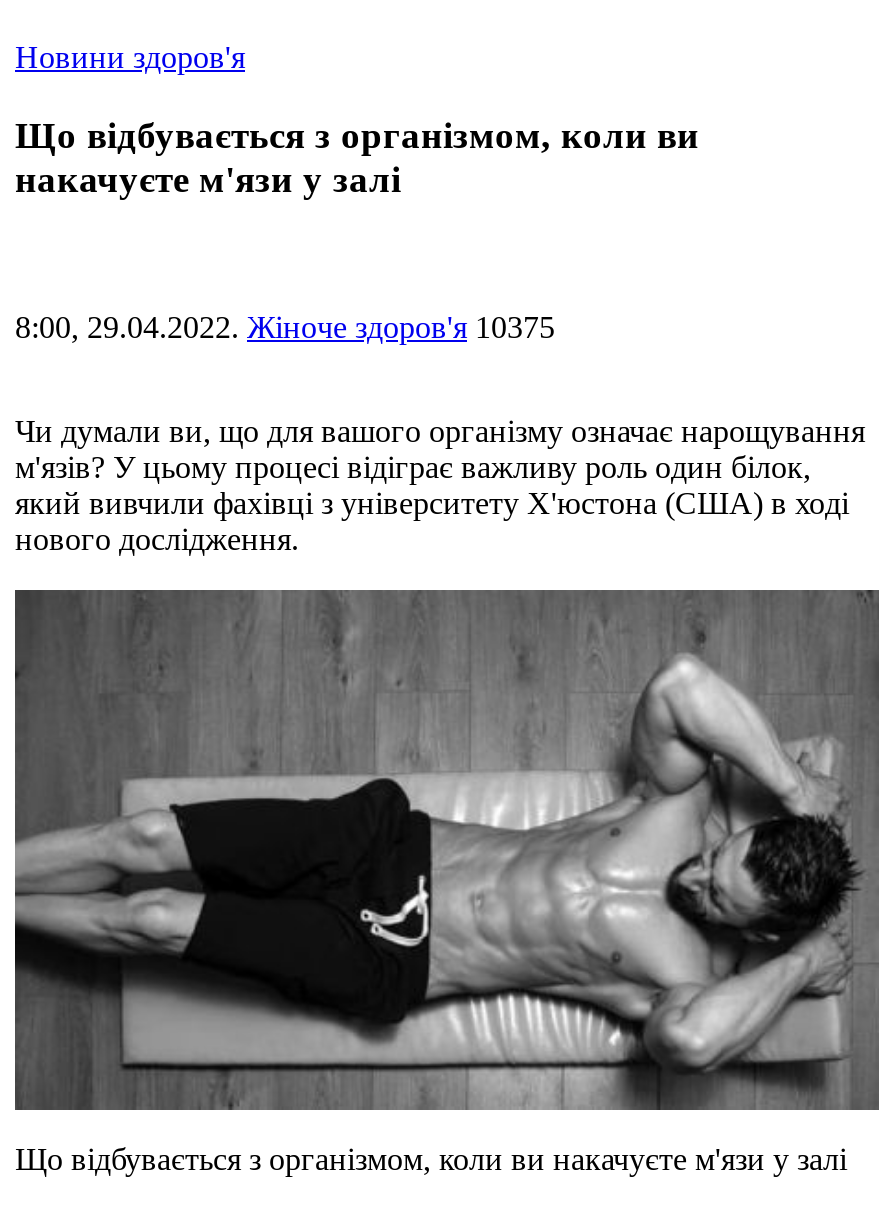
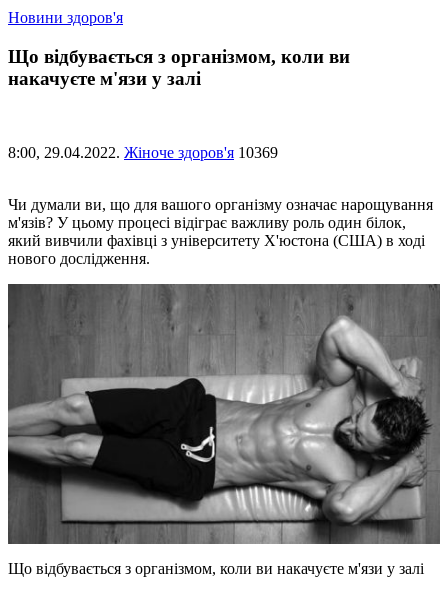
- 8:00, 29.04.2022. Жіноче здоров'я 10375
+ 8:00, 29.04.2022. Жіноче здоров'я 10369
